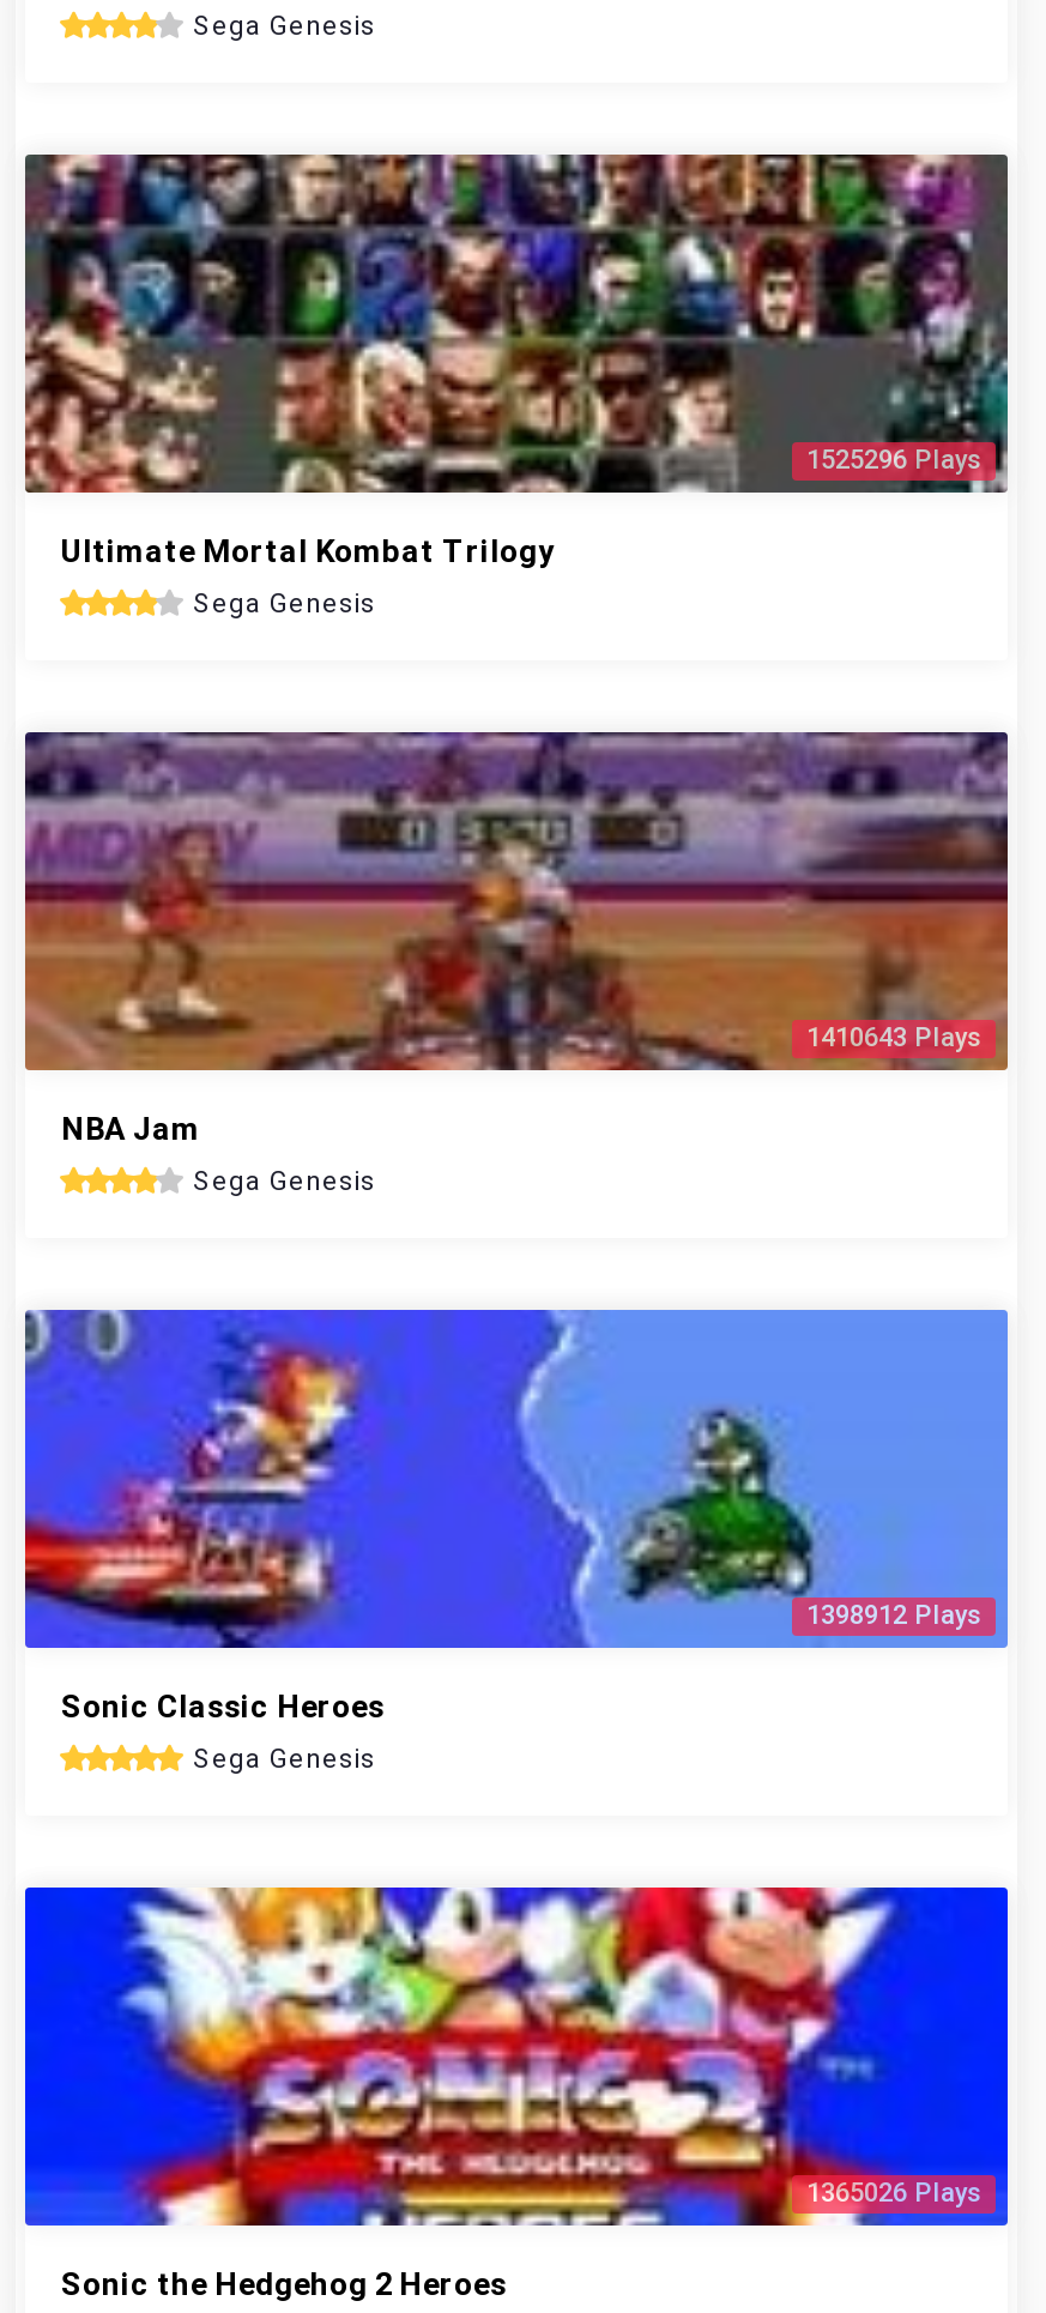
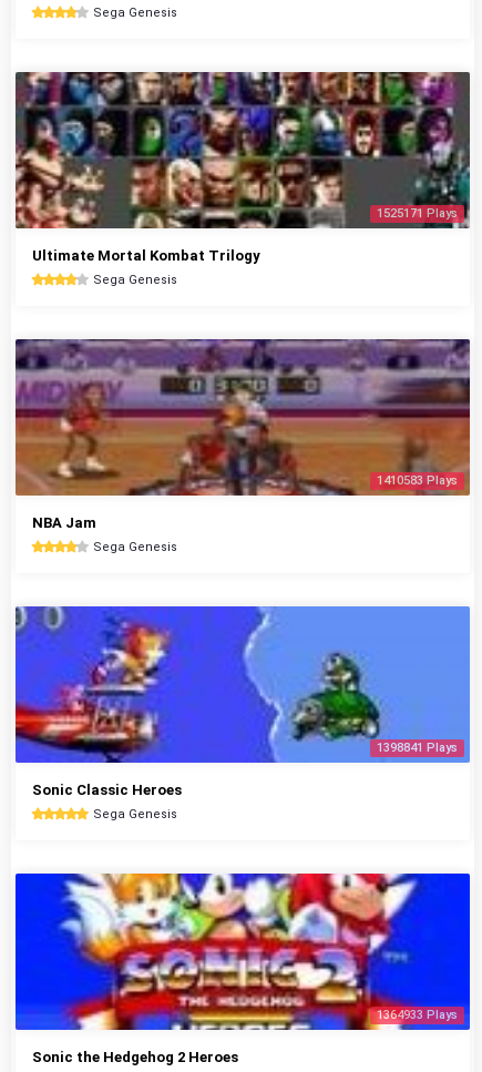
- 1525296 Plays
+ 1525171 Plays

- 1410643 Plays
+ 1410583 Plays

- 1398912 Plays
+ 1398841 Plays

- 1365026 Plays
+ 1364933 Plays
